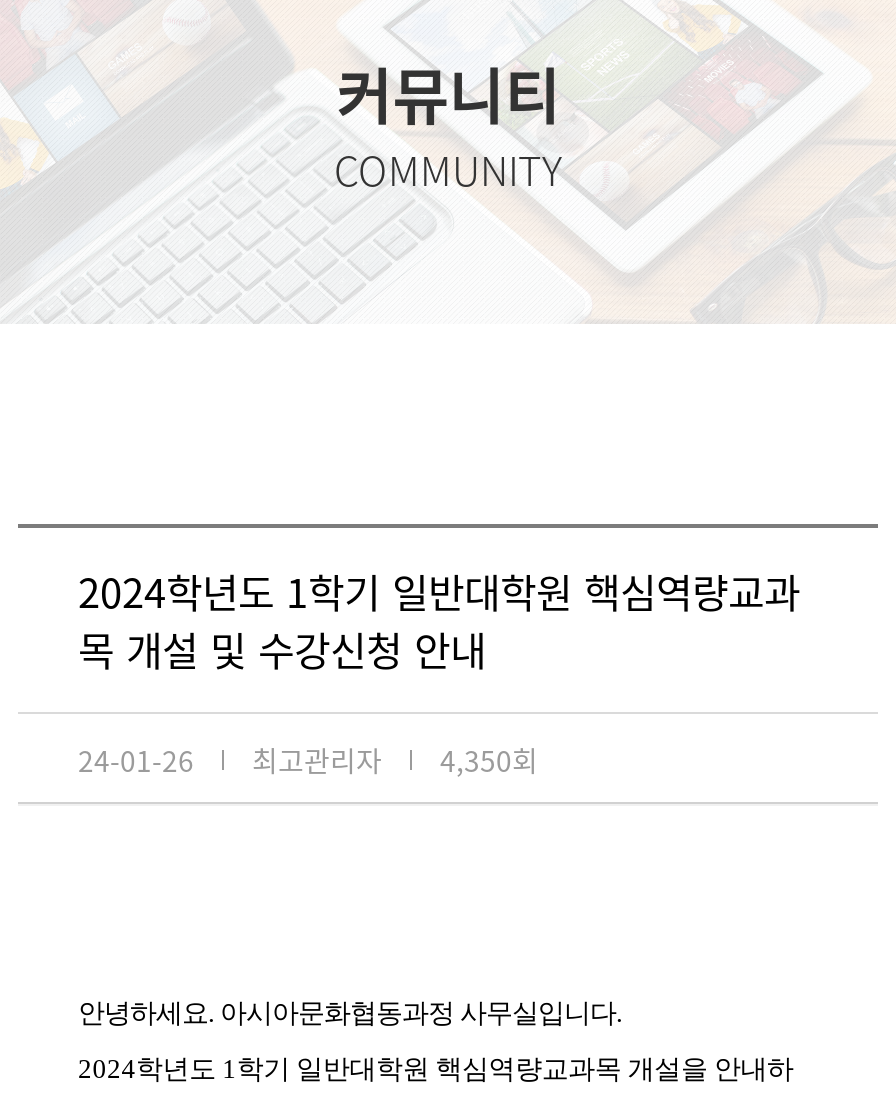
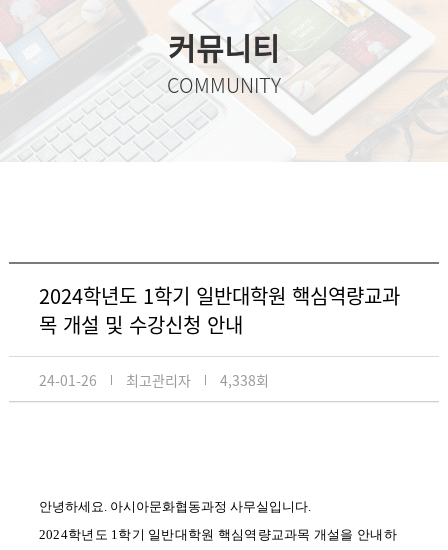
- 24-01-26 최고관리자 4,350회
+ 24-01-26 최고관리자 4,338회
